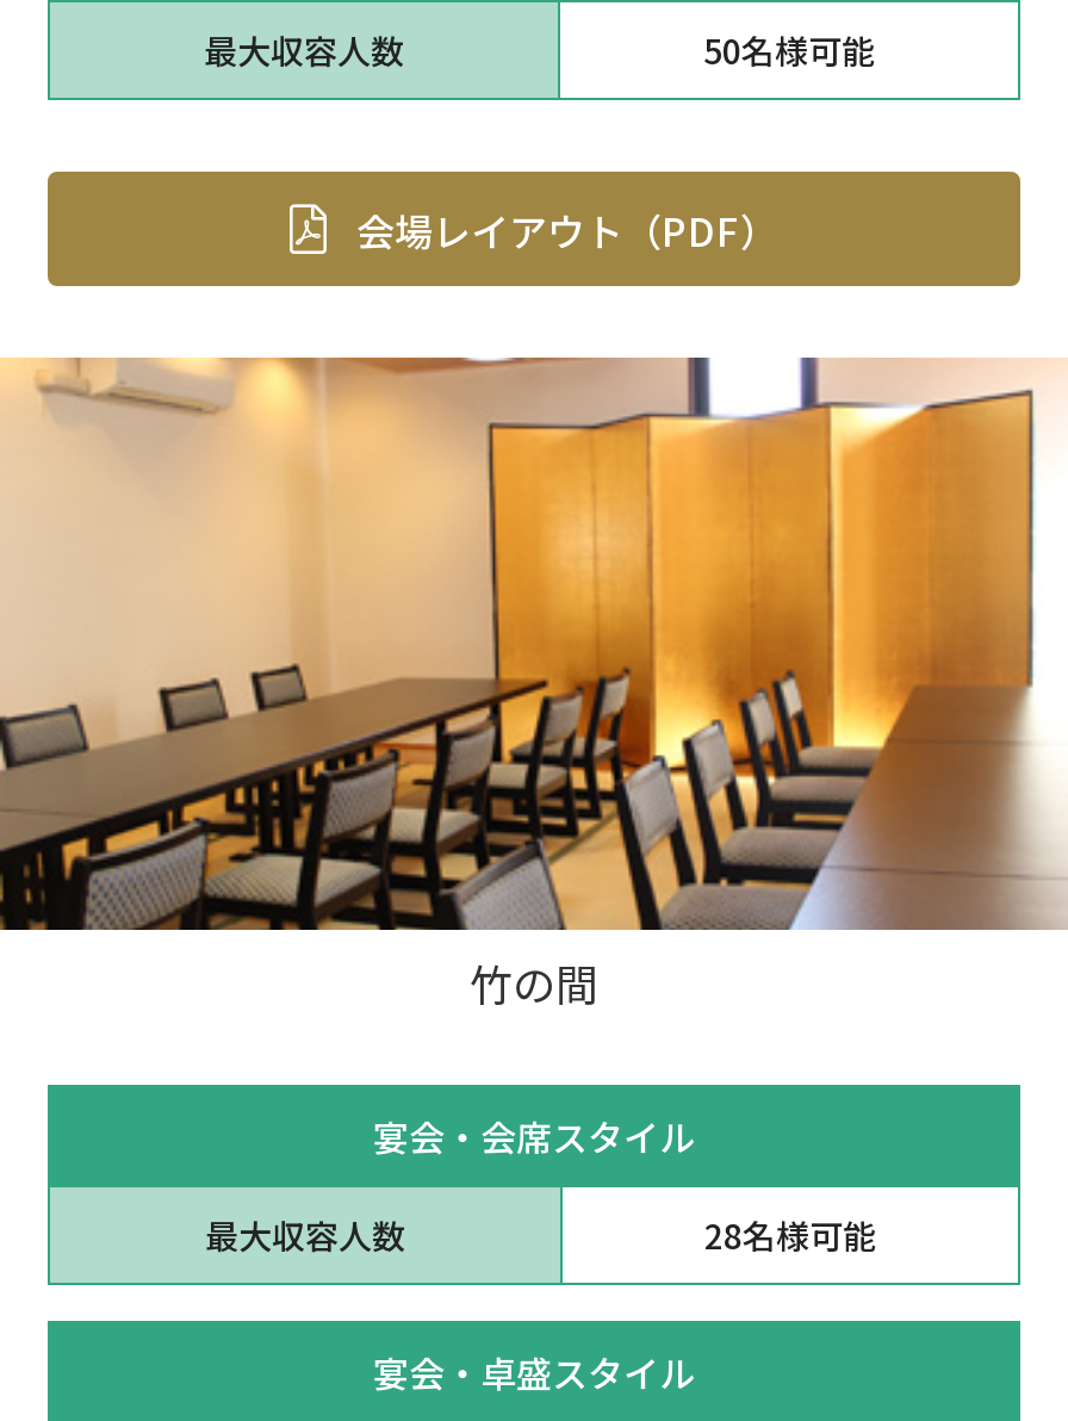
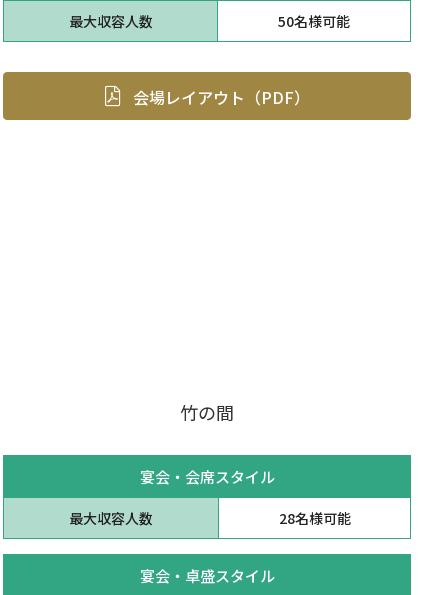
- [image]
